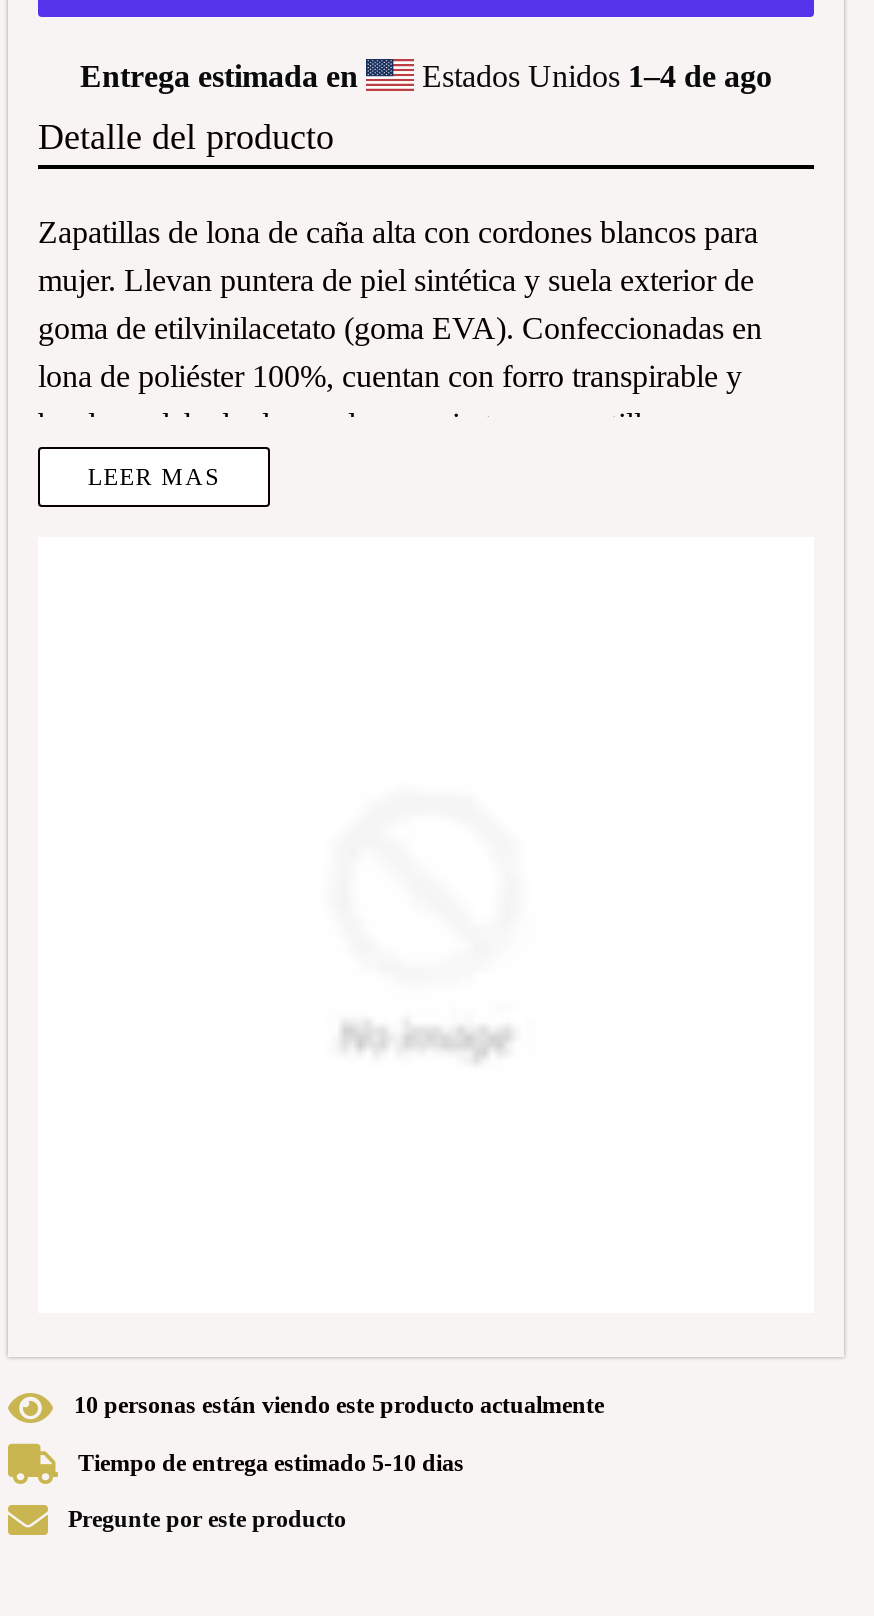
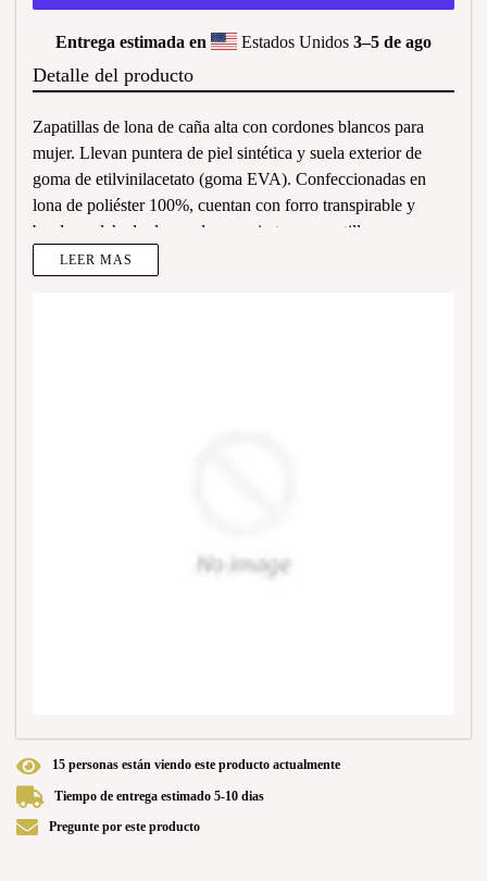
- Estados Unidos 1–4 de ago
+ Estados Unidos 3–5 de ago

- 10 personas están viendo este producto actualmente
+ 15 personas están viendo este producto actualmente
